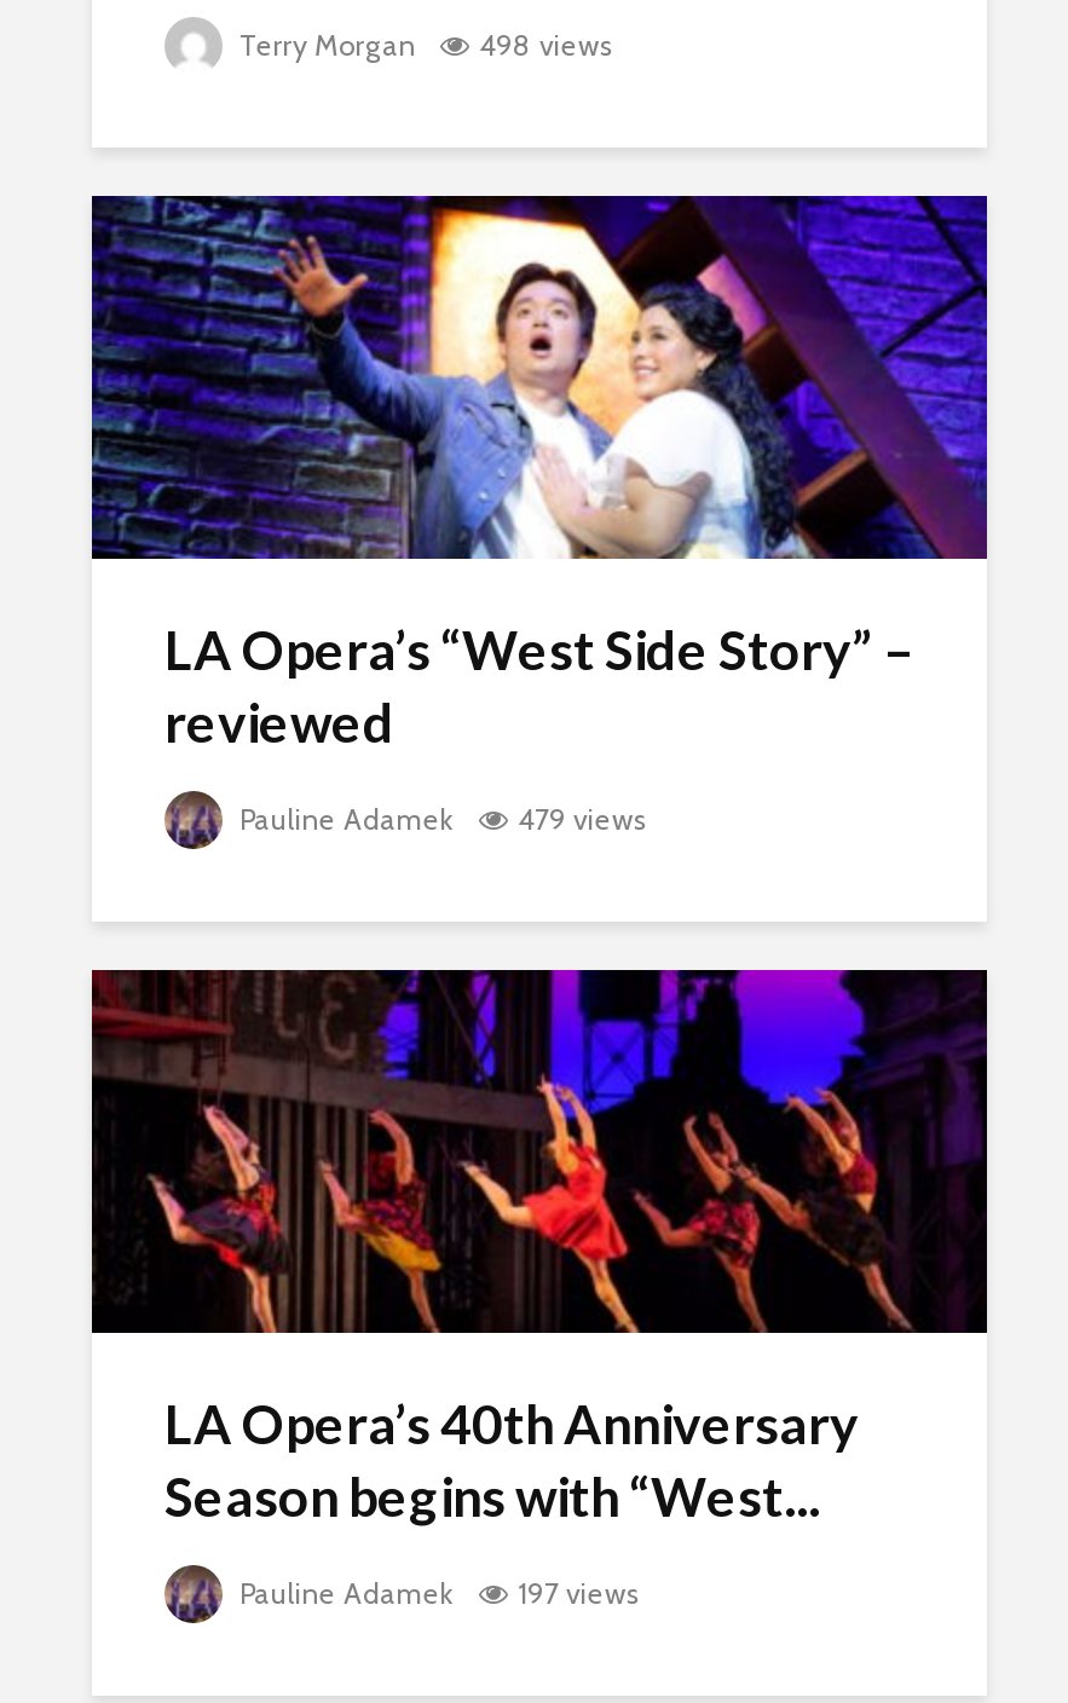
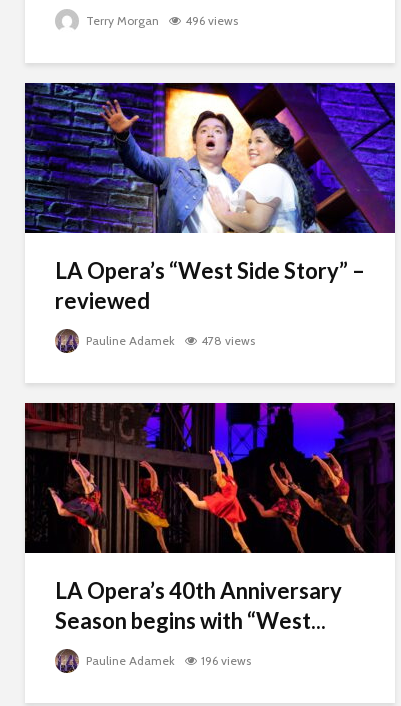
- Terry Morgan 498 views
+ Terry Morgan 496 views

- Pauline Adamek 479 views
+ Pauline Adamek 478 views

- Pauline Adamek 197 views
+ Pauline Adamek 196 views
